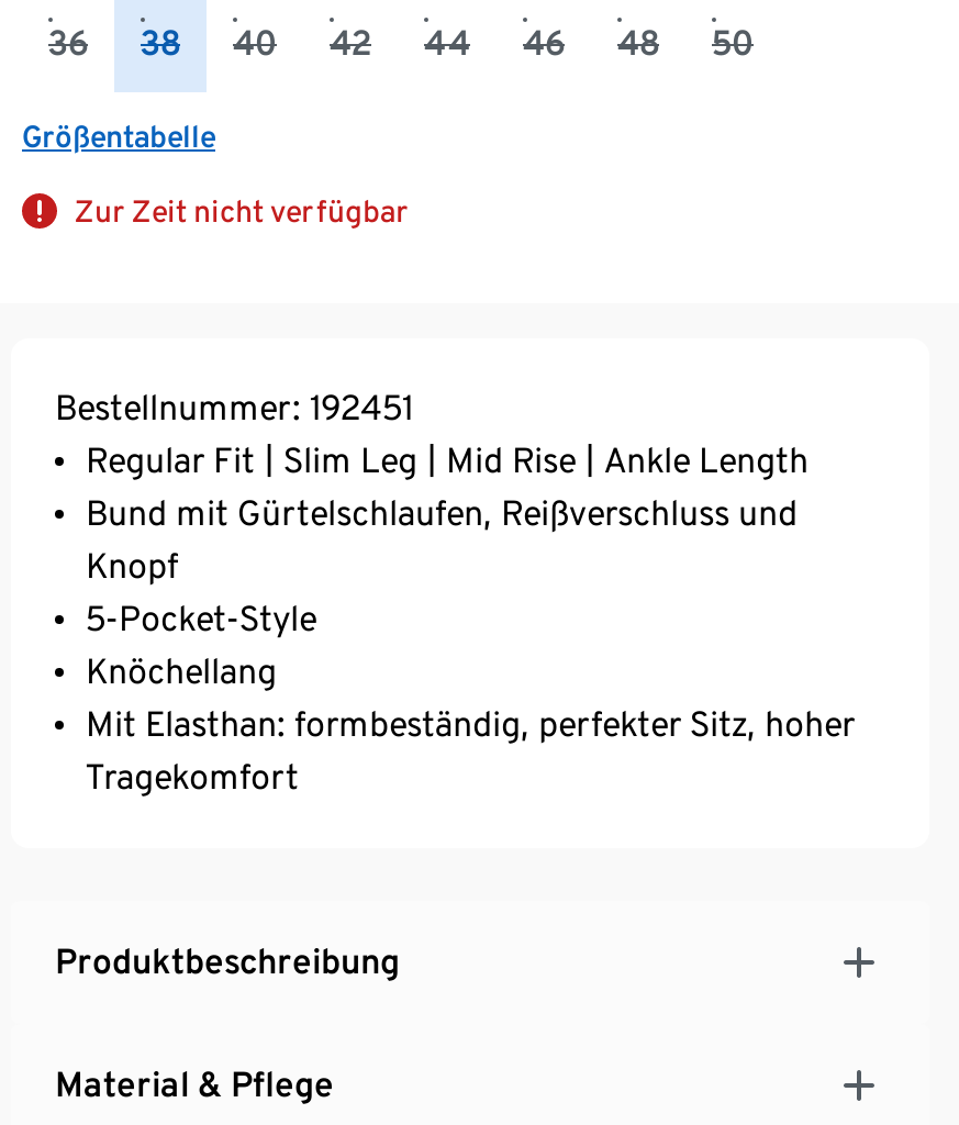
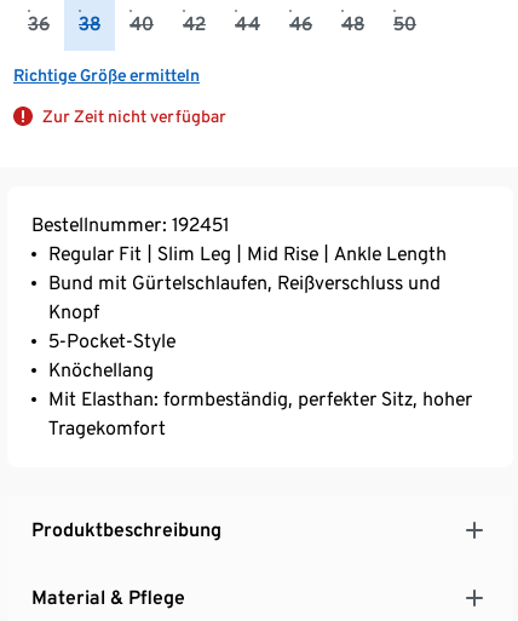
- Größentabelle
+ Richtige Größe ermitteln
